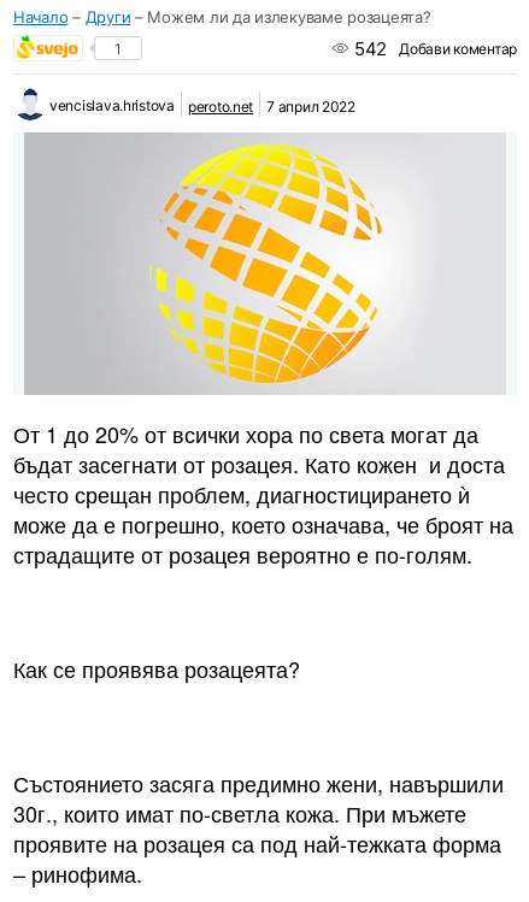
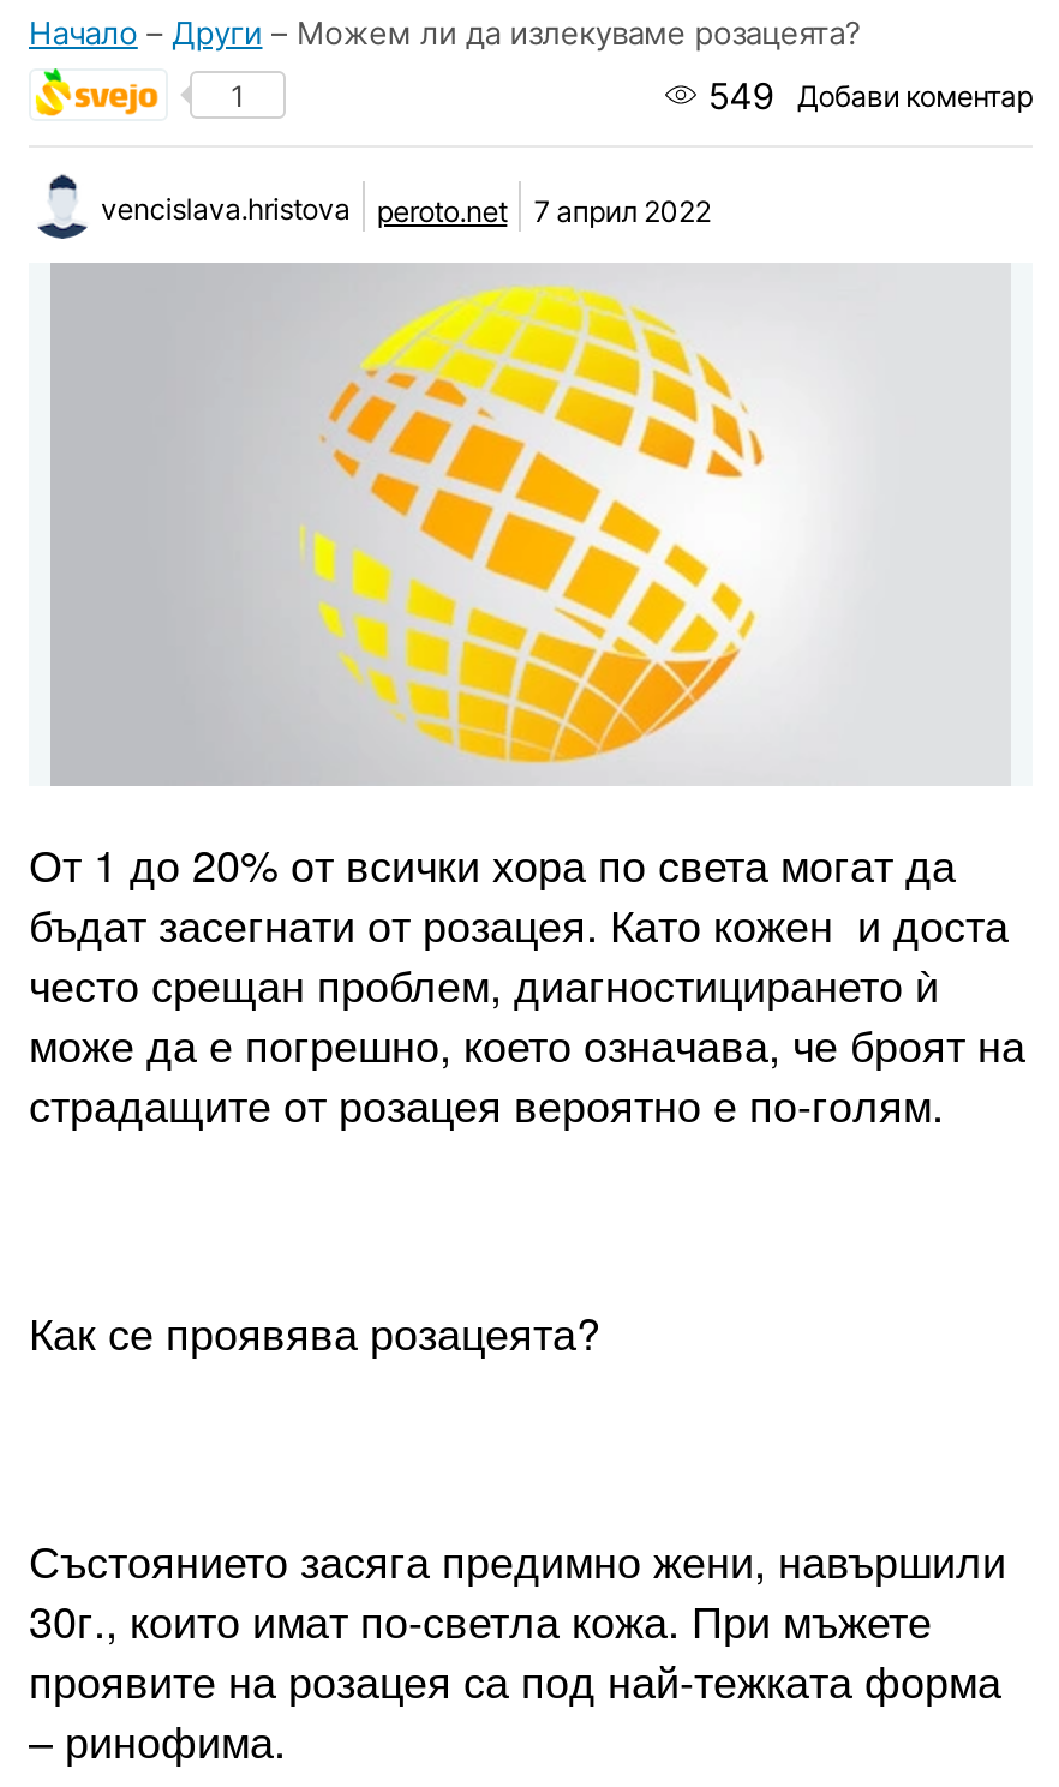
- 542 Добави коментар
+ 549 Добави коментар
